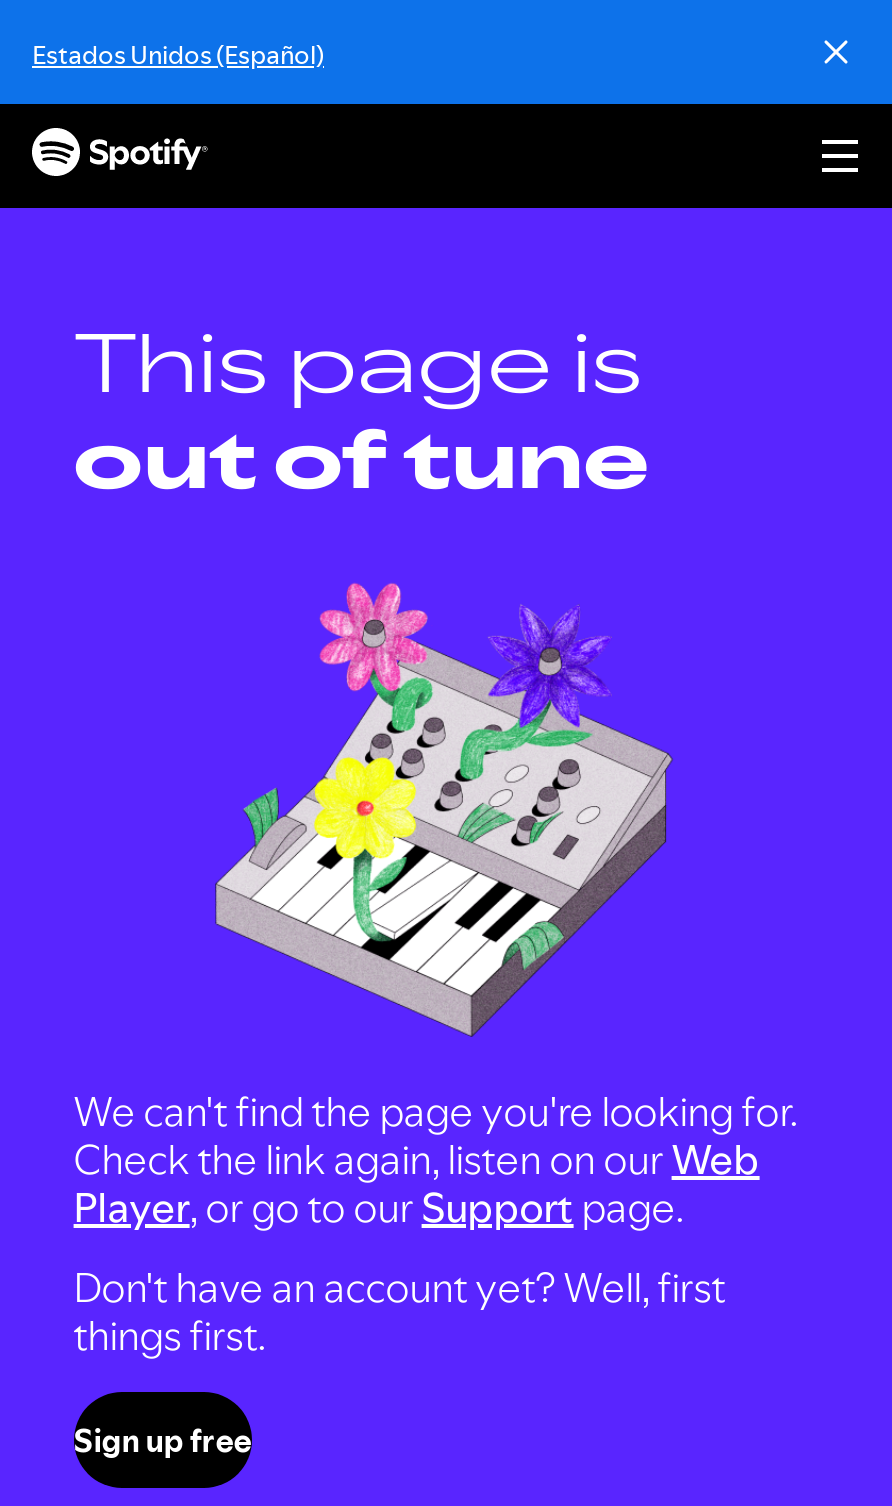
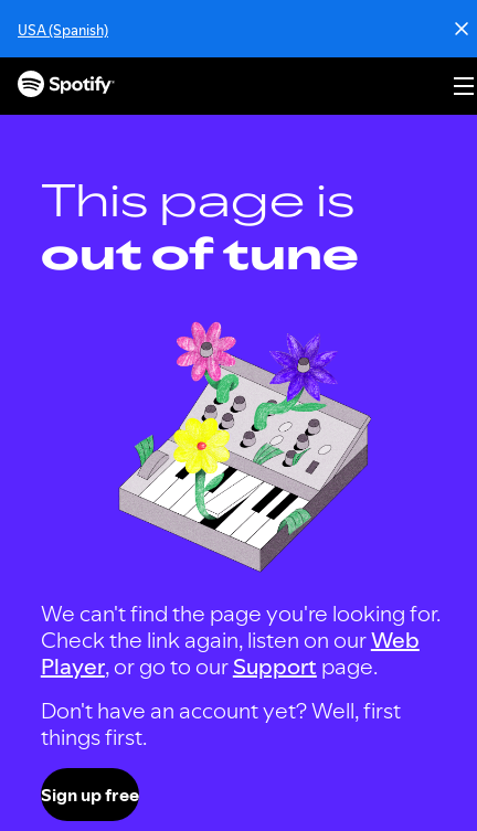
- Estados Unidos (Español)
+ USA (Spanish)
